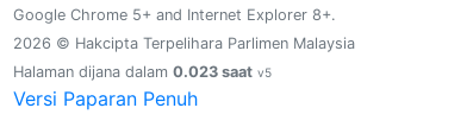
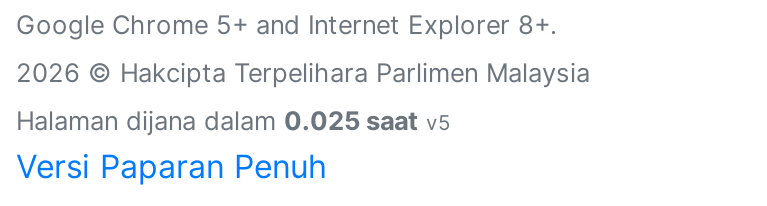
- Halaman dijana dalam 0.023 saat v5
+ Halaman dijana dalam 0.025 saat v5
